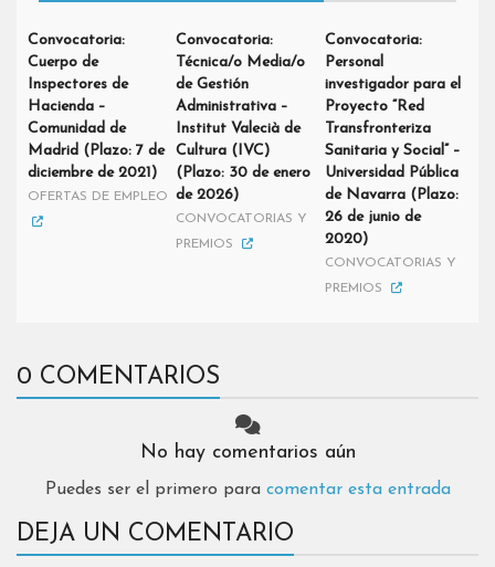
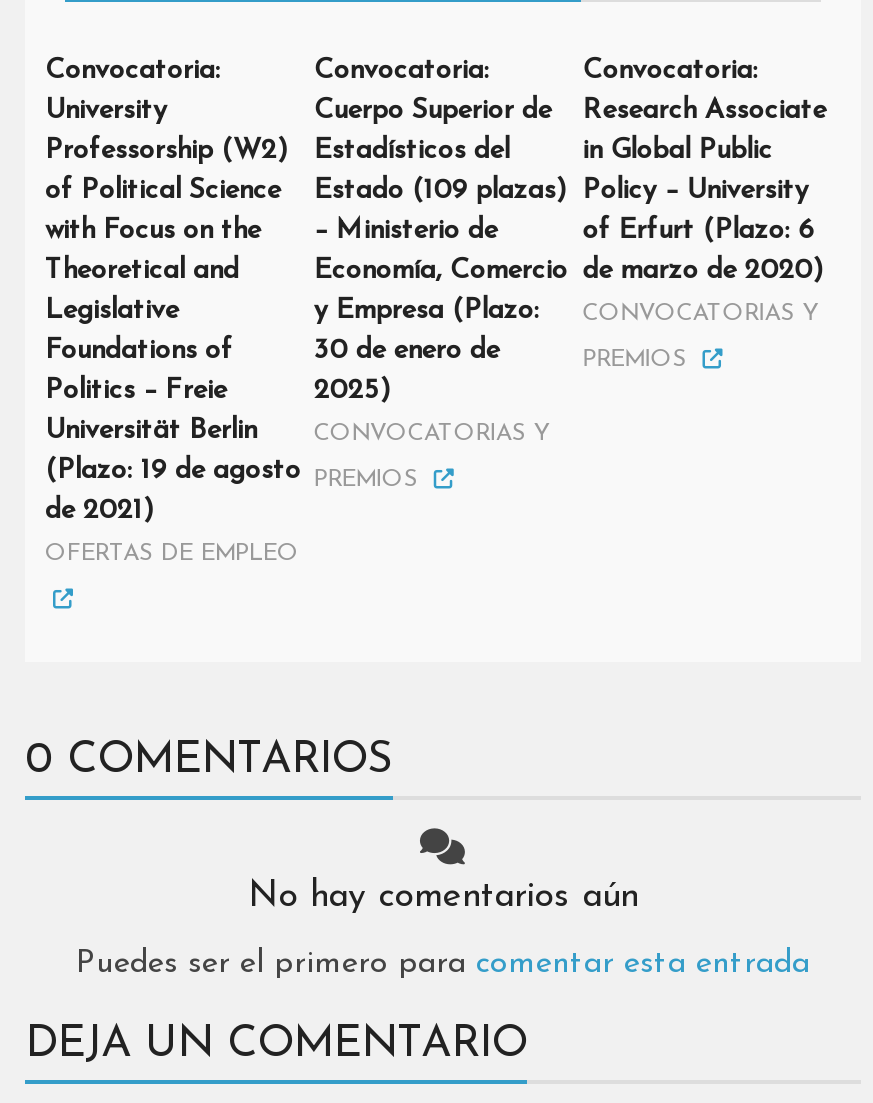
- Cuerpo de
- Inspectores de
- Hacienda –
- Comunidad de
- Madrid (Plazo: 7 de
- diciembre de 2021)
+ University
+ Professorship (W2)
+ of Political Science
+ with Focus on the
+ Theoretical and
+ Legislative
+ Foundations of
+ Politics – Freie
+ Universität Berlin
+ (Plazo: 19 de agosto
+ de 2021)

- Técnica/o Media/o
- de Gestión
- Administrativa –
- Institut Valecià de
- Cultura (IVC)
- (Plazo: 30 de enero
- de 2026)
+ Cuerpo Superior de
+ Estadísticos del
+ Estado (109 plazas)
+ – Ministerio de
+ Economía, Comercio
+ y Empresa (Plazo:
+ 30 de enero de
+ 2025)

- Personal
- investigador para el
- Proyecto “Red
- Transfronteriza
- Sanitaria y Social” –
- Universidad Pública
- de Navarra (Plazo:
- 26 de junio de
- 2020)
+ Research Associate
+ in Global Public
+ Policy – University
+ of Erfurt (Plazo: 6
+ de marzo de 2020)

moved down: OFERTAS DE EMPLEO

moved up: CONVOCATORIAS Y | PREMIOS
